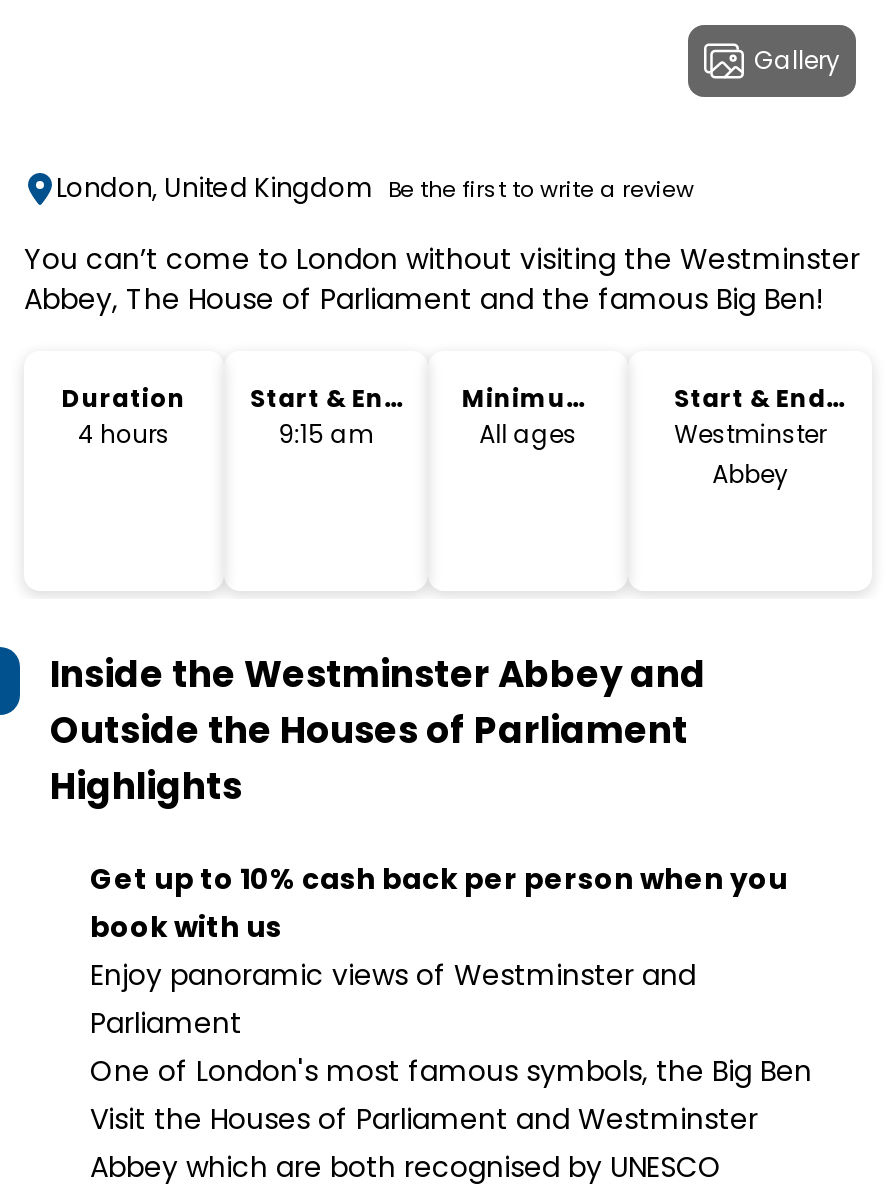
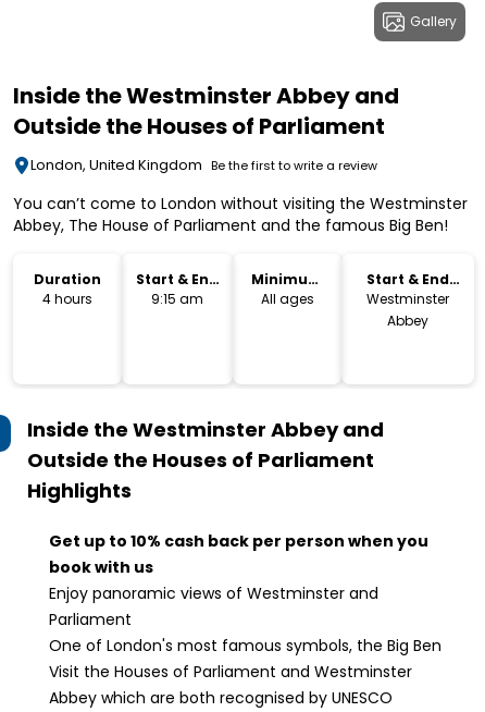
+ Inside the Westminster Abbey and
+ Outside the Houses of Parliament
